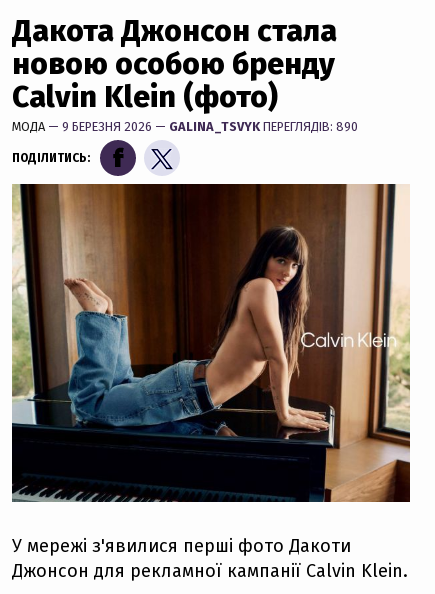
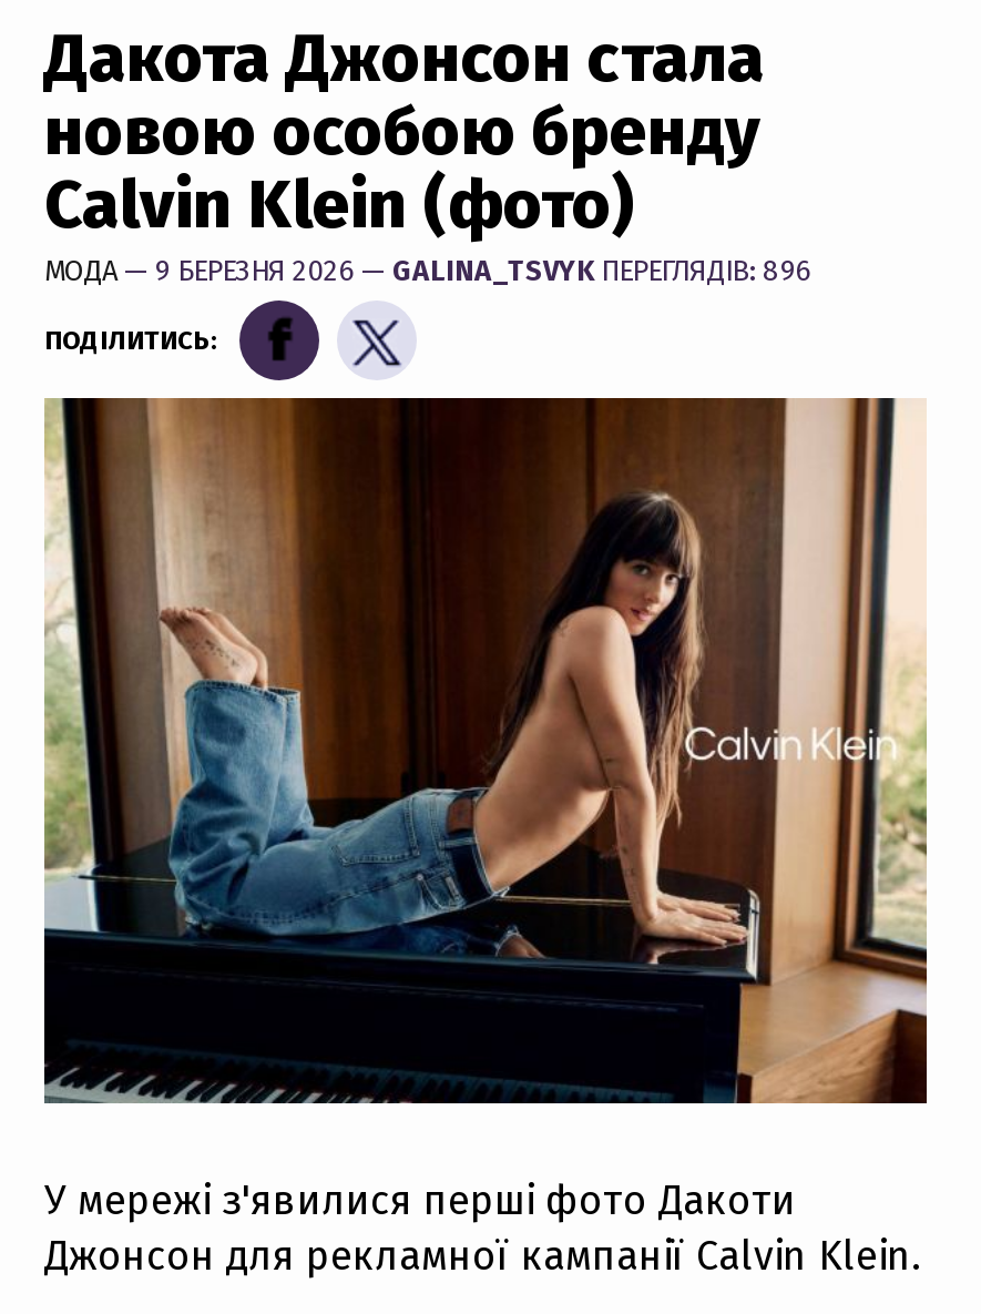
- МОДА — 9 БЕРЕЗНЯ 2026 — GALINA_TSVYK ПЕРЕГЛЯДІВ: 890
+ МОДА — 9 БЕРЕЗНЯ 2026 — GALINA_TSVYK ПЕРЕГЛЯДІВ: 896
